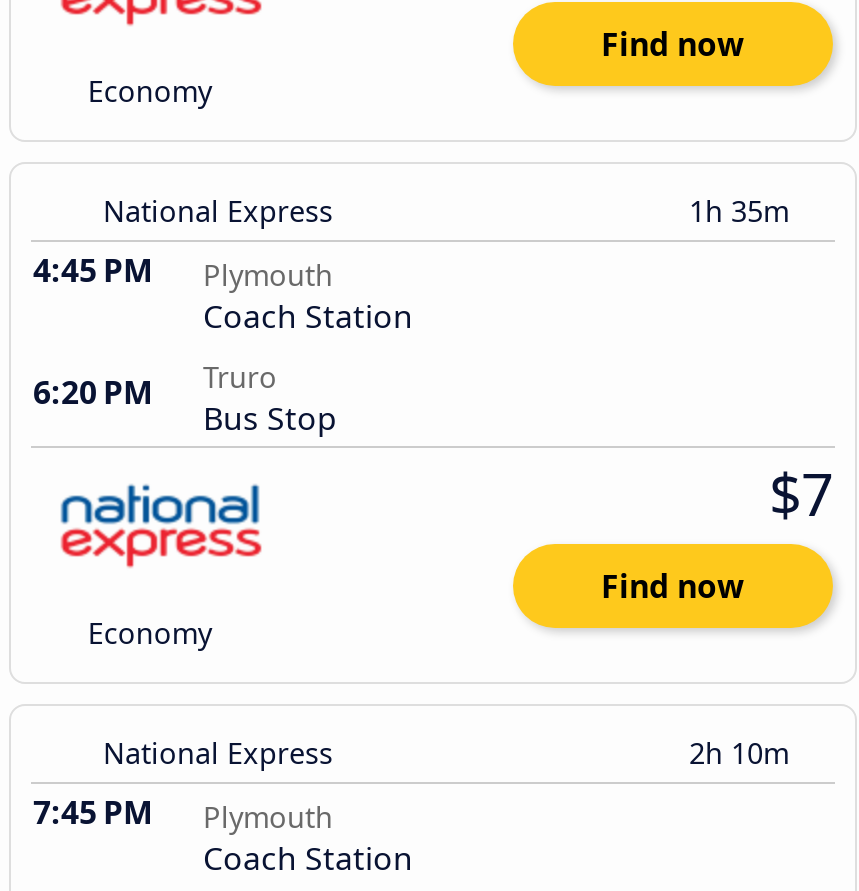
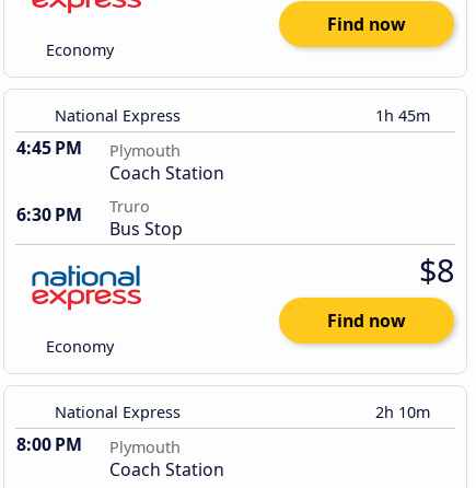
- 1h 35m
+ 1h 45m

- 6:20 PM Truro
+ 6:30 PM Truro

- $7
+ $8

- 7:45 PM Plymouth
+ 8:00 PM Plymouth
